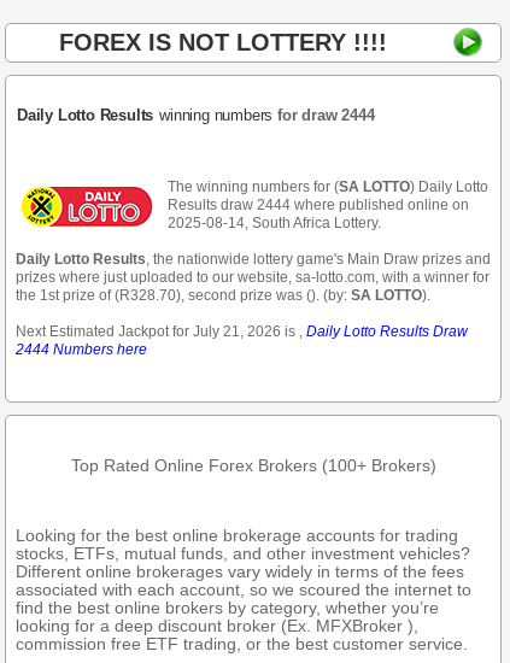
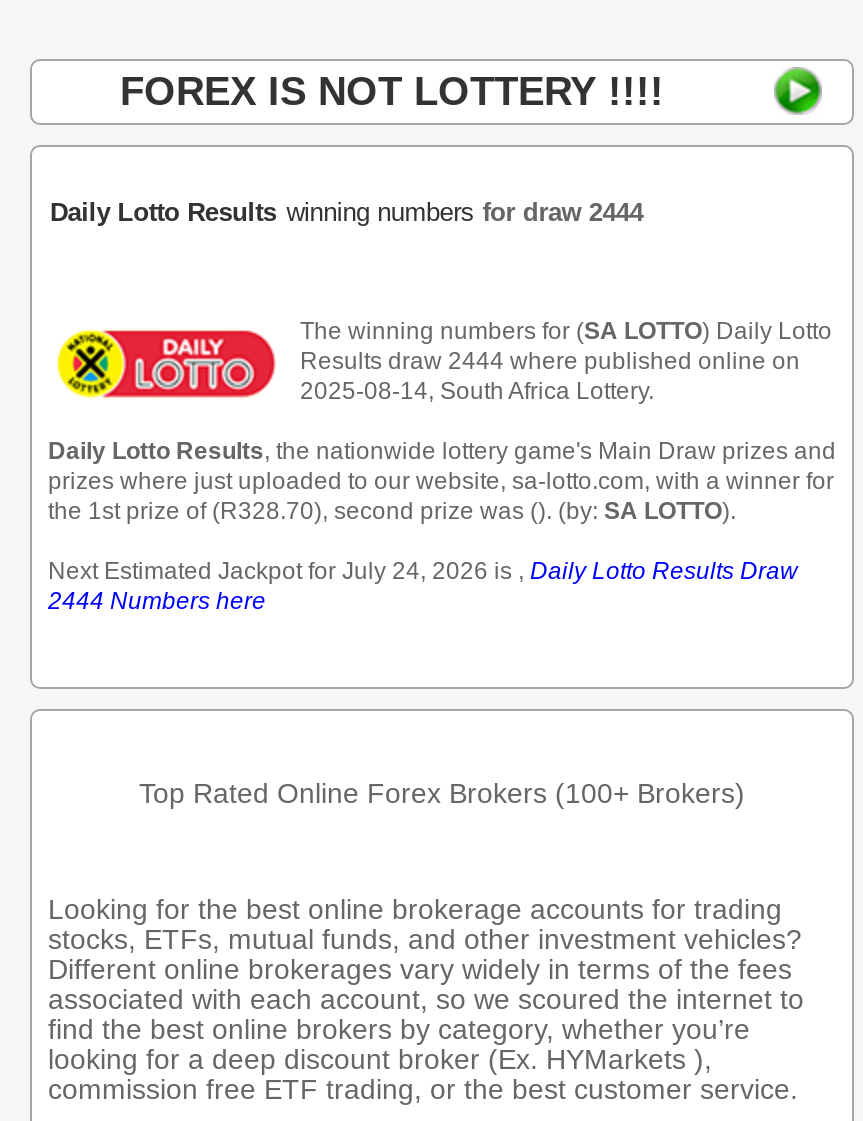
- Next Estimated Jackpot for July 21, 2026 is , Daily Lotto Results Draw
+ Next Estimated Jackpot for July 24, 2026 is , Daily Lotto Results Draw

- looking for a deep discount broker (Ex. MFXBroker ),
+ looking for a deep discount broker (Ex. HYMarkets ),
